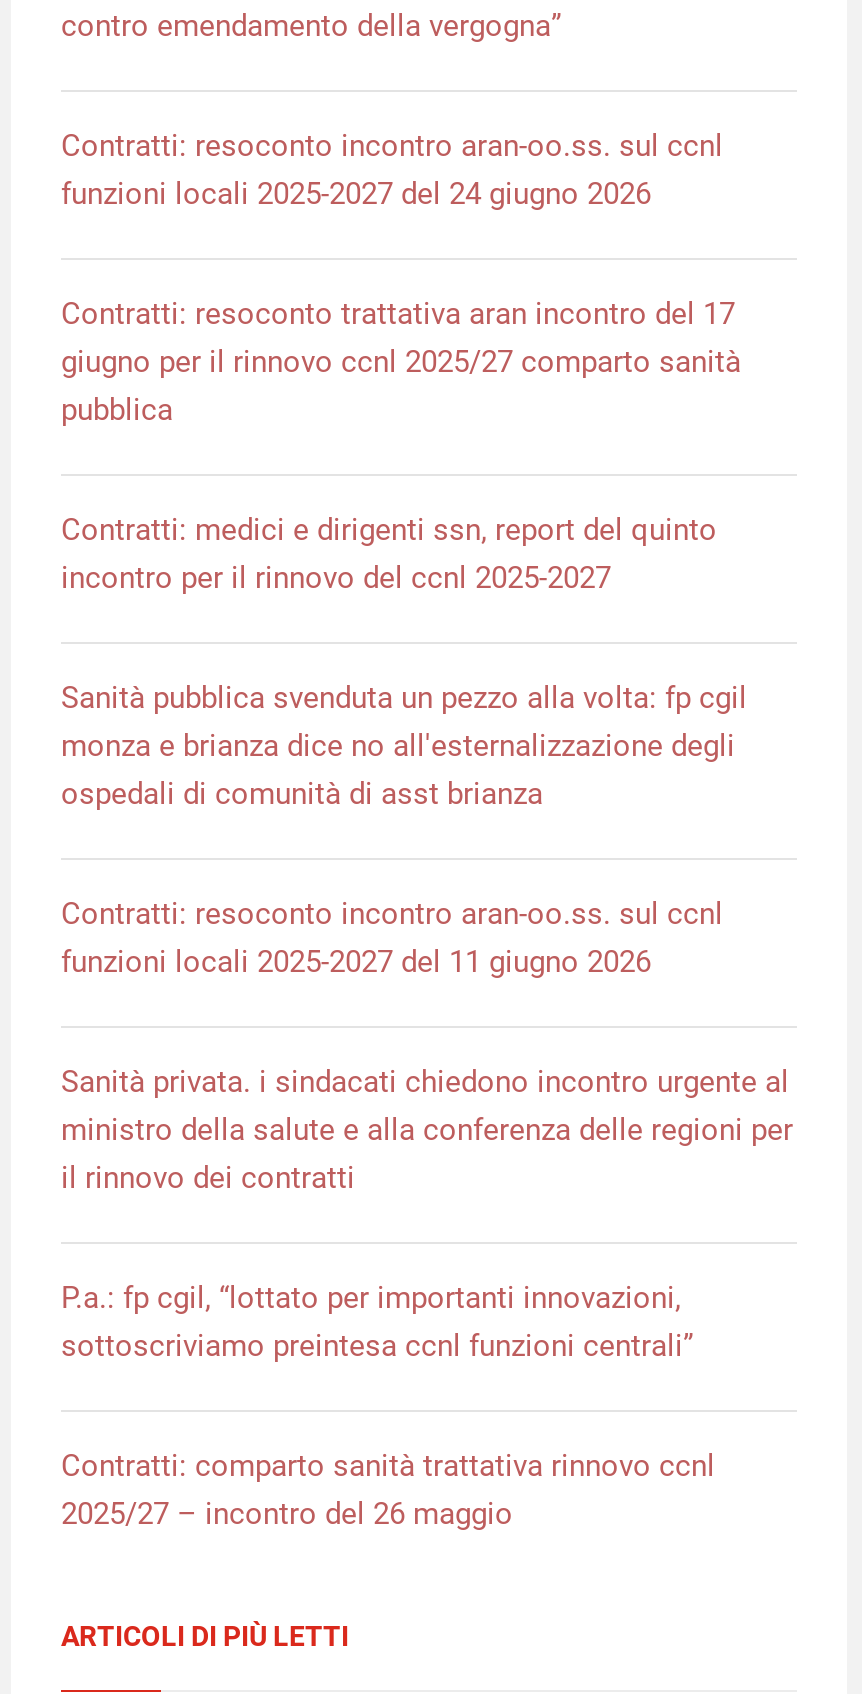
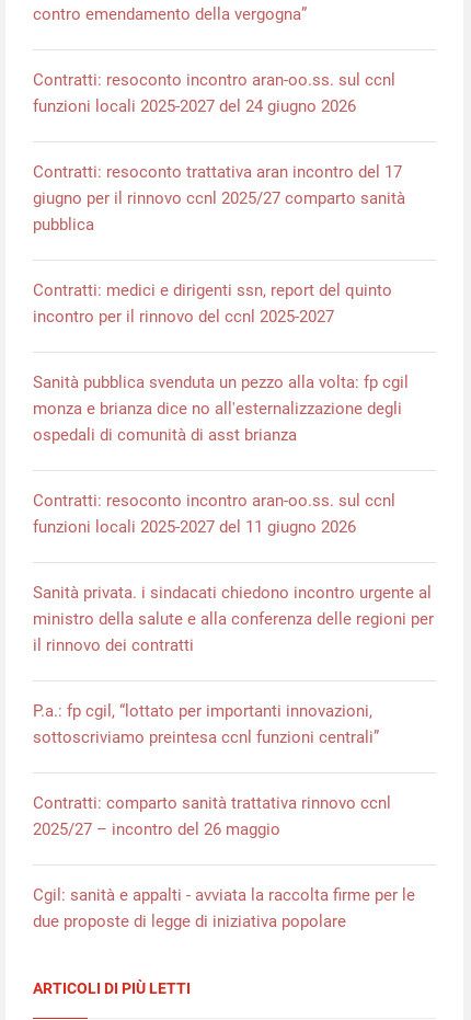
+ Cgil: sanità e appalti - avviata la raccolta firme per le
+ due proposte di legge di iniziativa popolare
